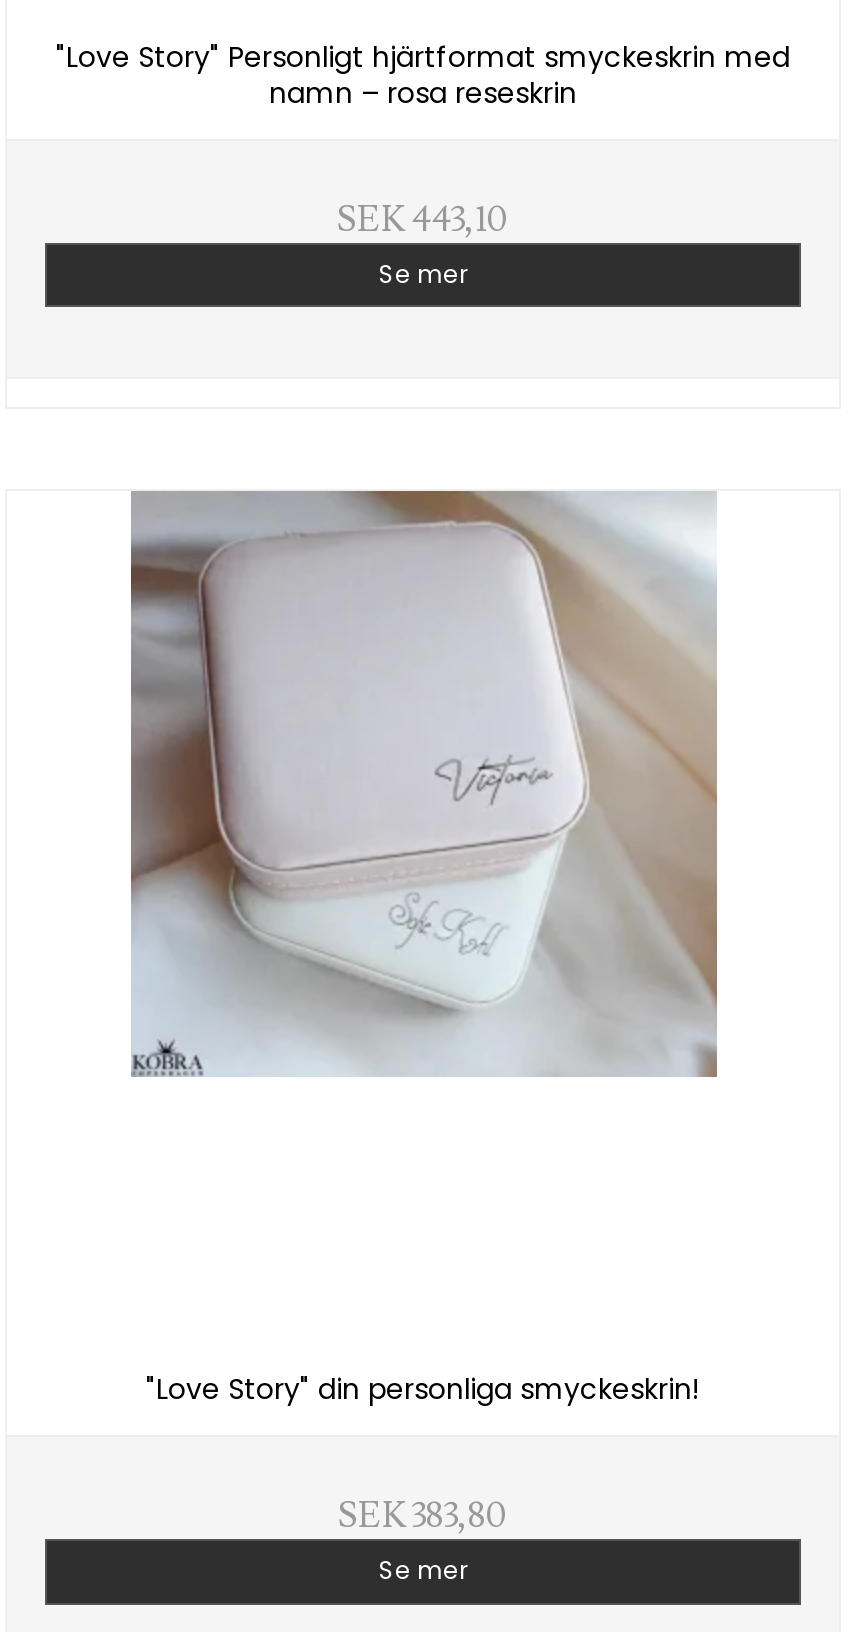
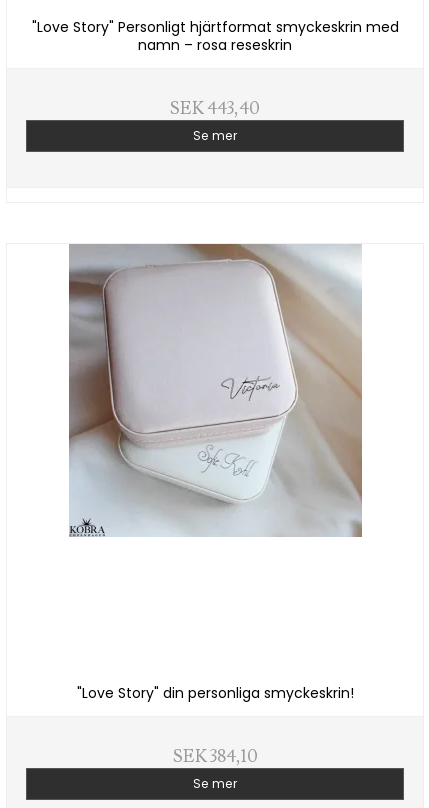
- SEK 443,10
+ SEK 443,40

- SEK 383,80
+ SEK 384,10
